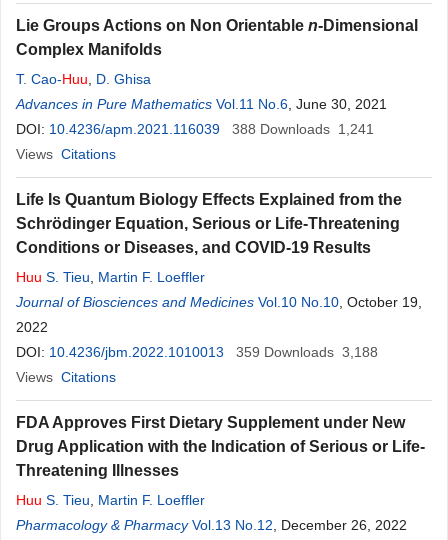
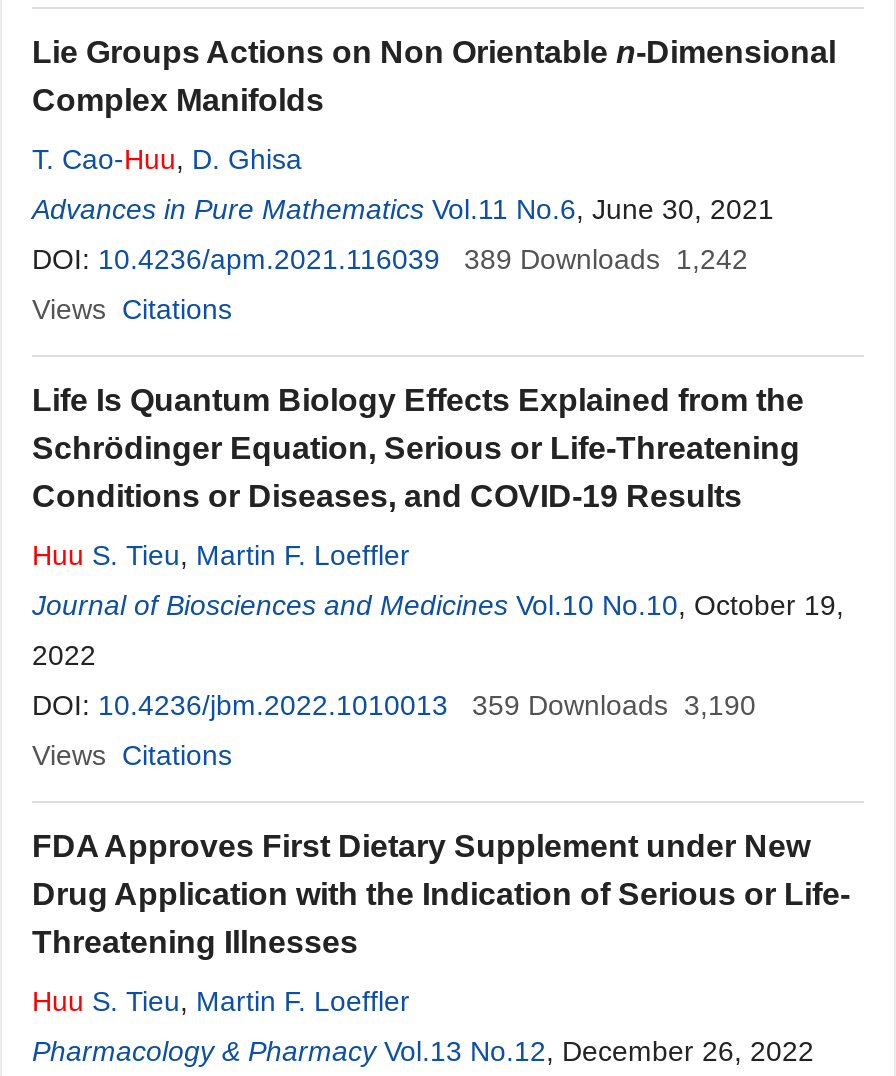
- DOI: 10.4236/apm.2021.116039 388 Downloads 1,241
+ DOI: 10.4236/apm.2021.116039 389 Downloads 1,242

- DOI: 10.4236/jbm.2022.1010013 359 Downloads 3,188
+ DOI: 10.4236/jbm.2022.1010013 359 Downloads 3,190
